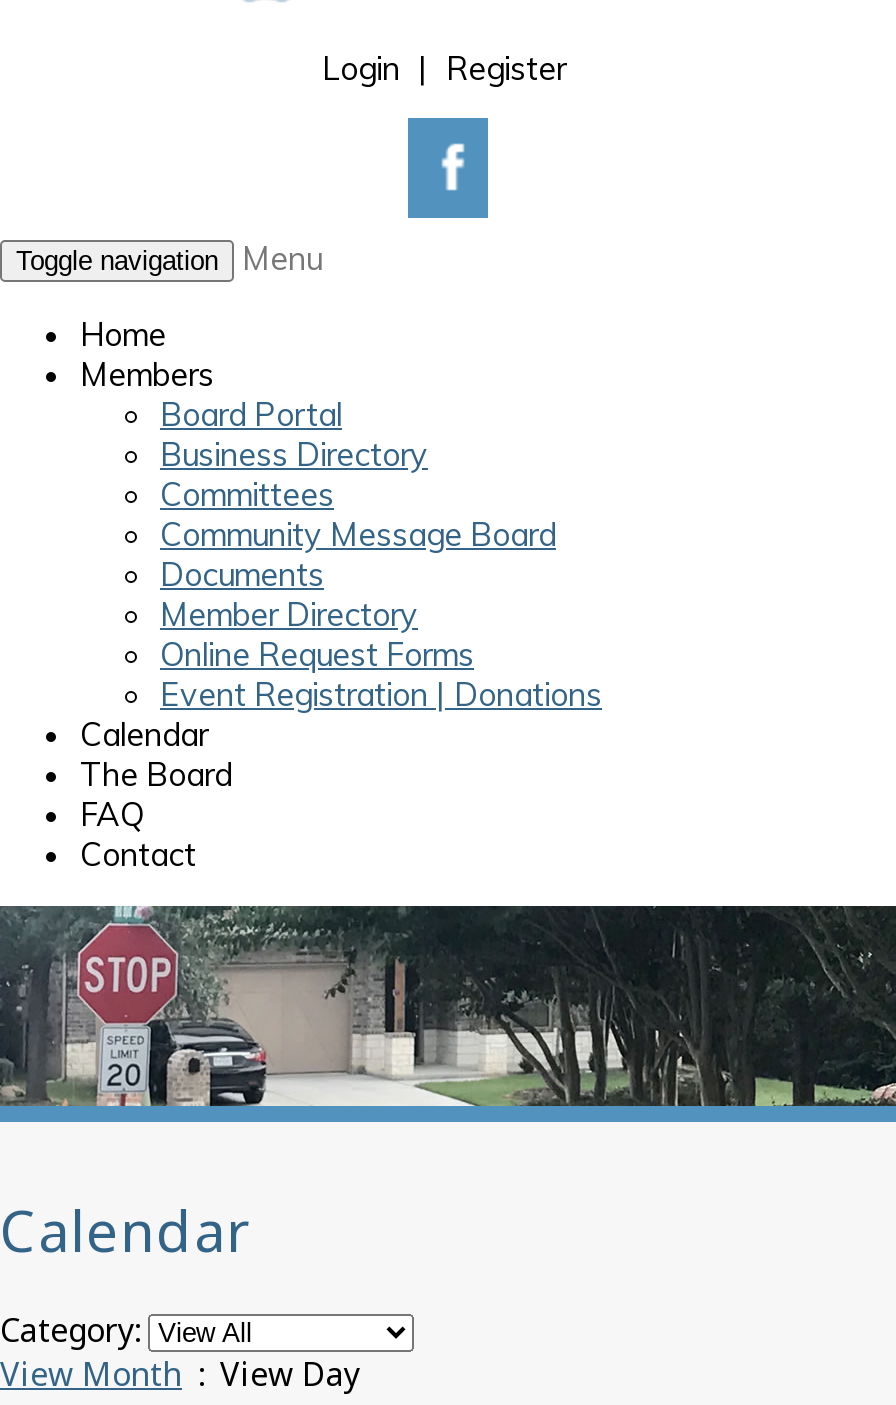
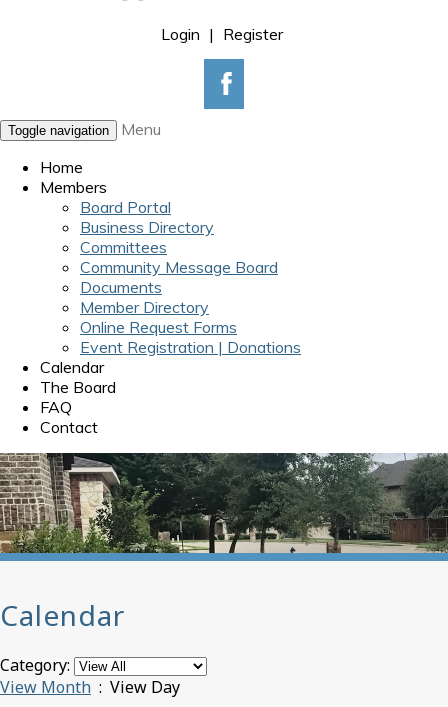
- [image]
+ [image]
